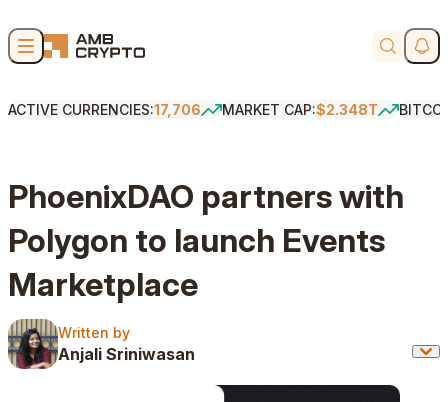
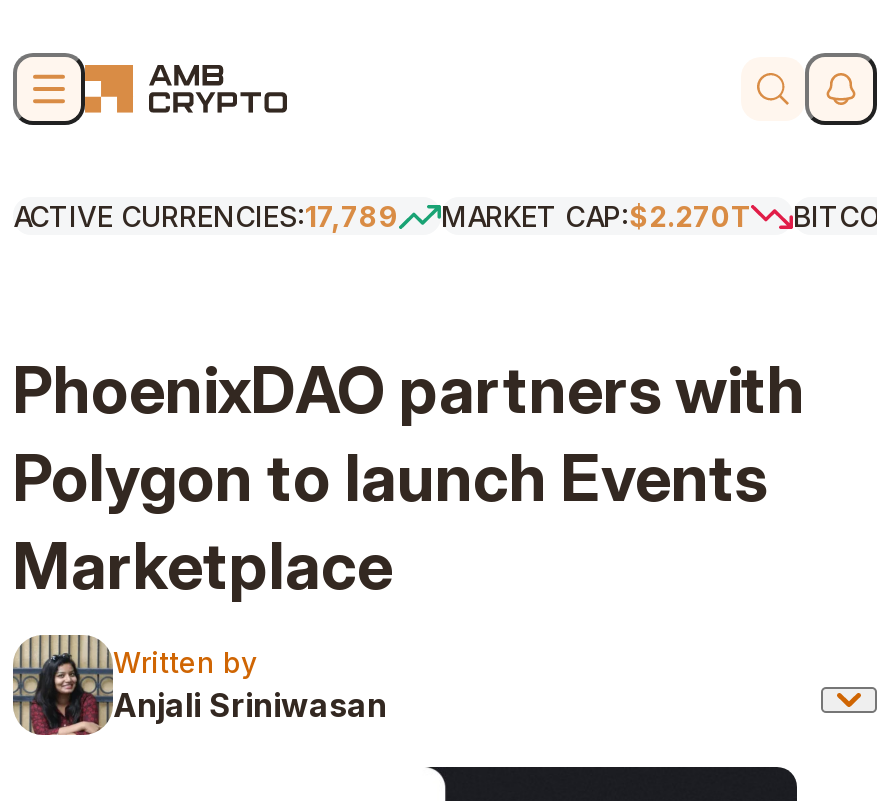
- ACTIVE CURRENCIES:17,706
+ ACTIVE CURRENCIES:17,789

- MARKET CAP:$2.348T
+ MARKET CAP:$2.270T
